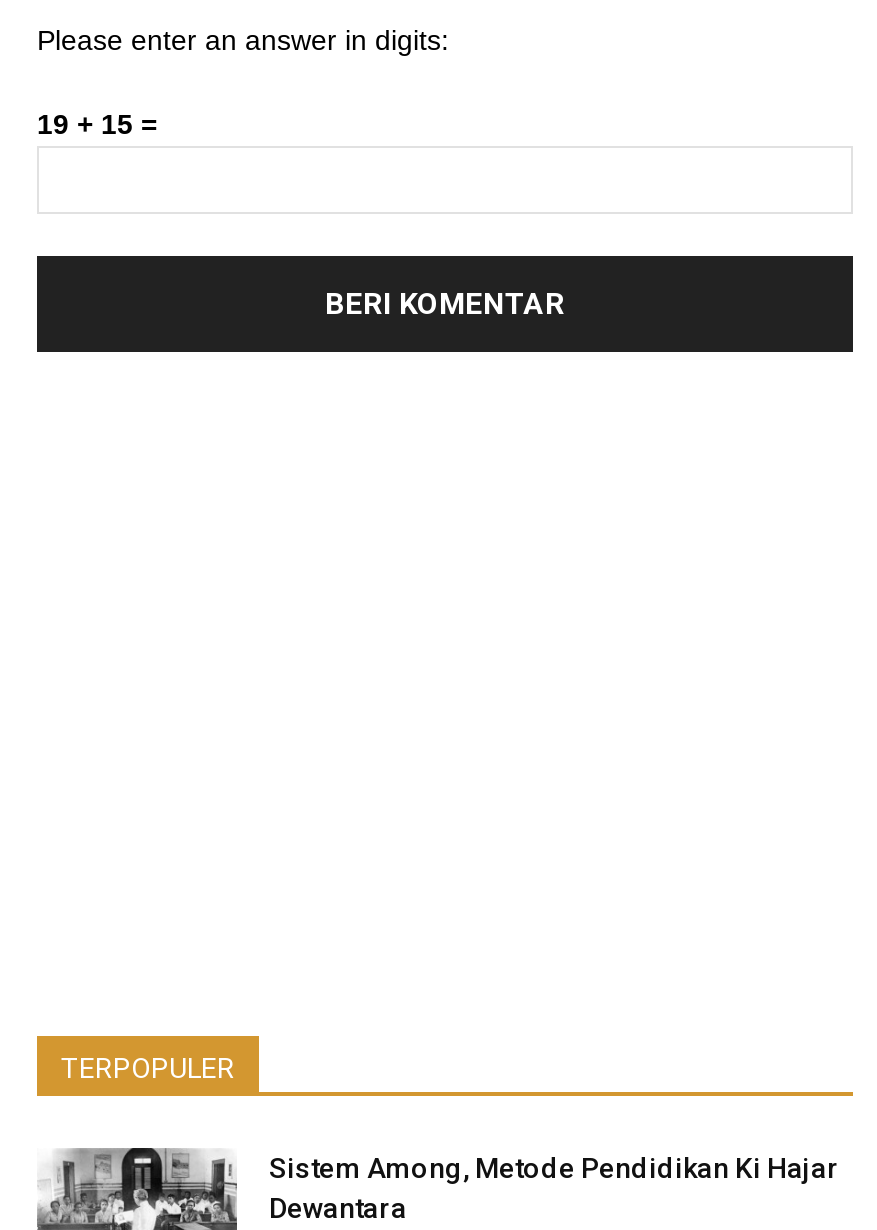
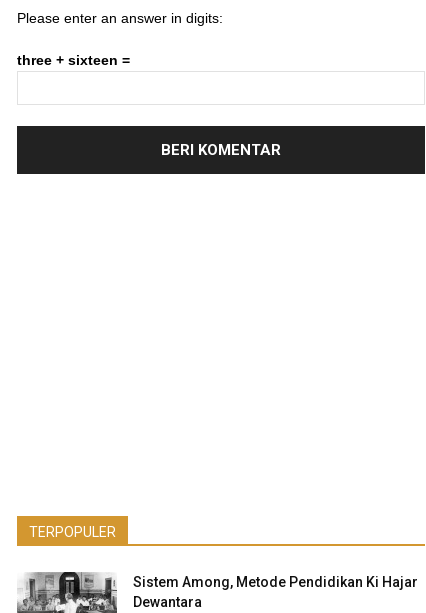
- 19 + 15 =
+ three + sixteen =
